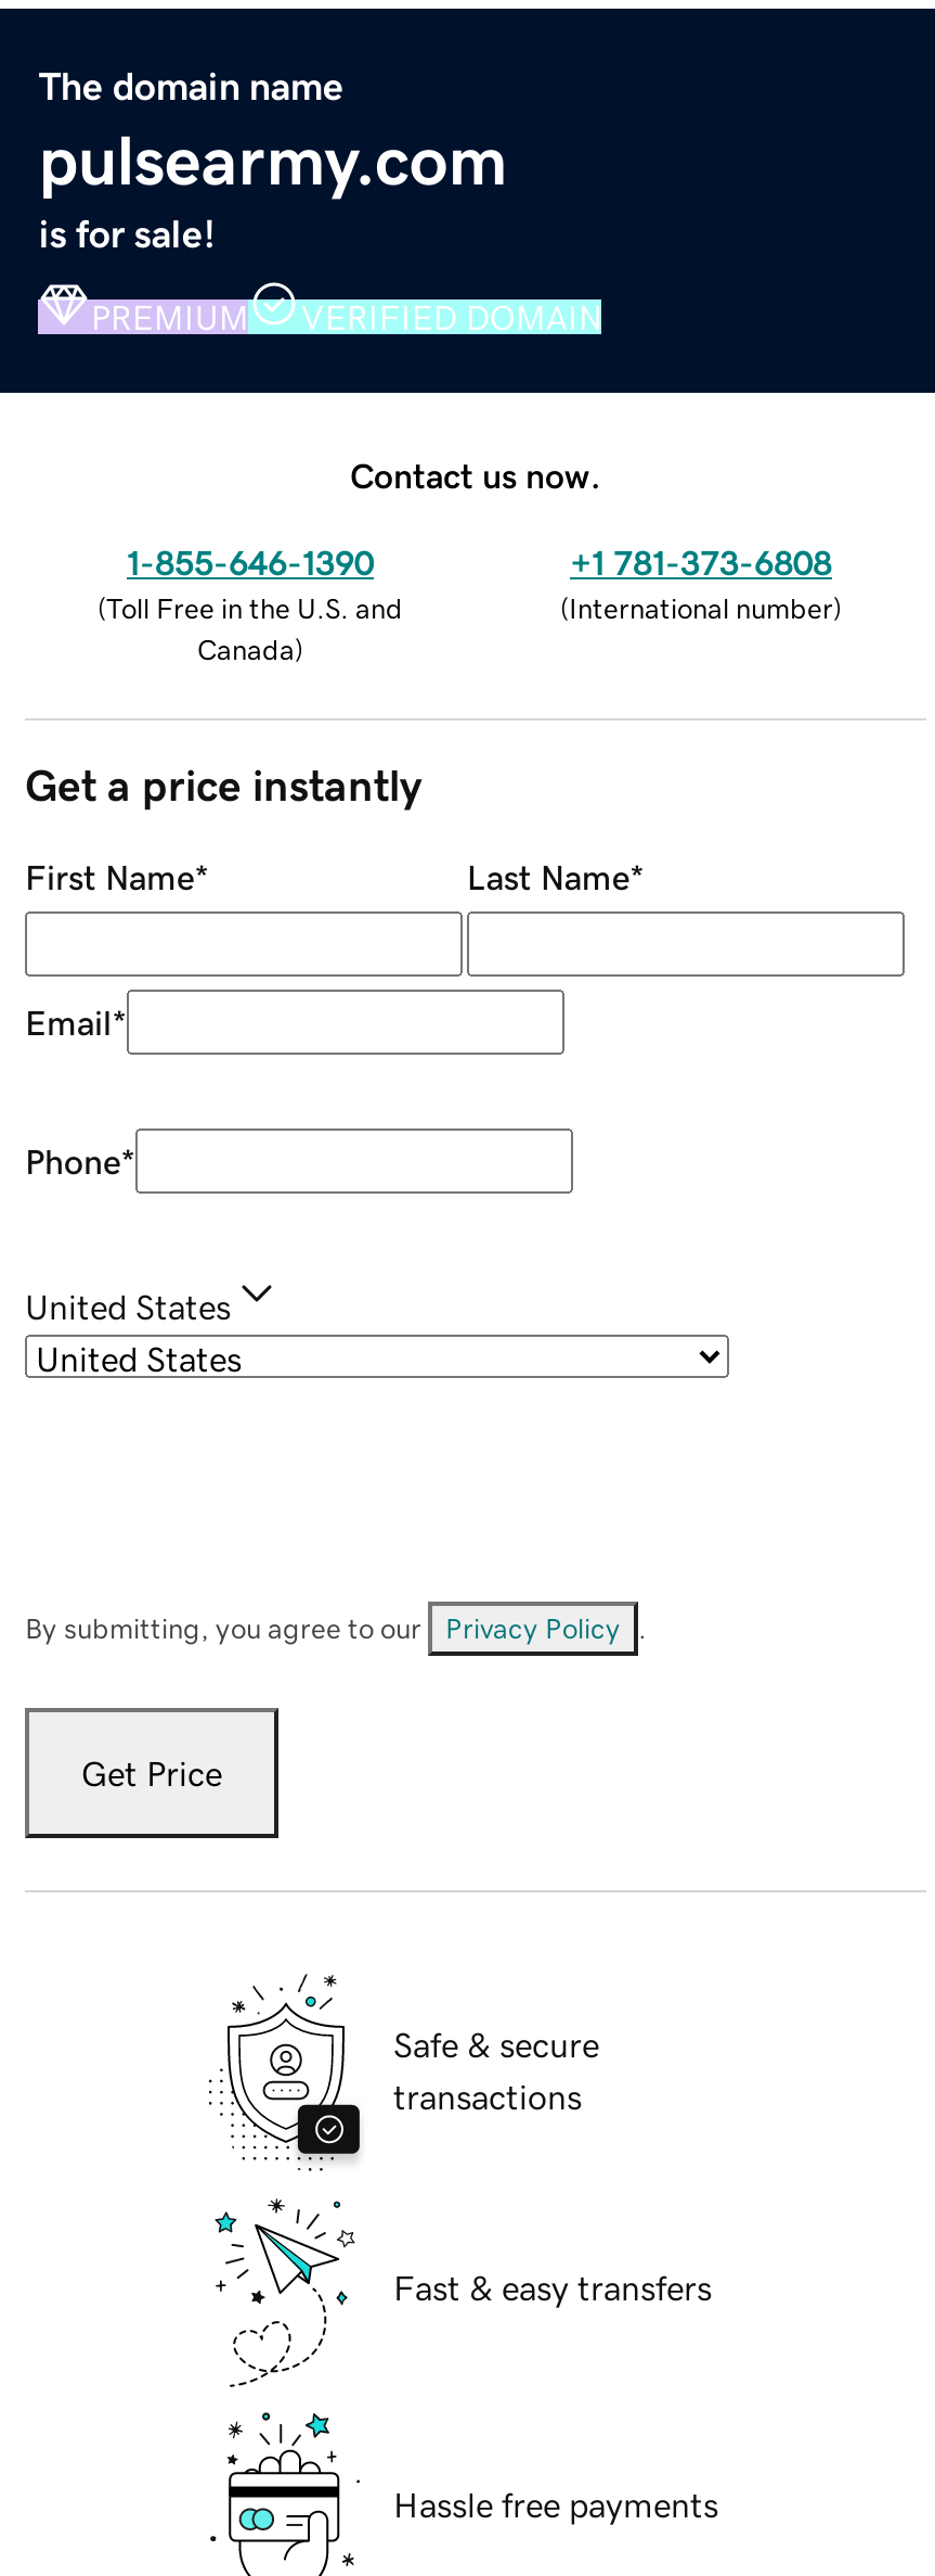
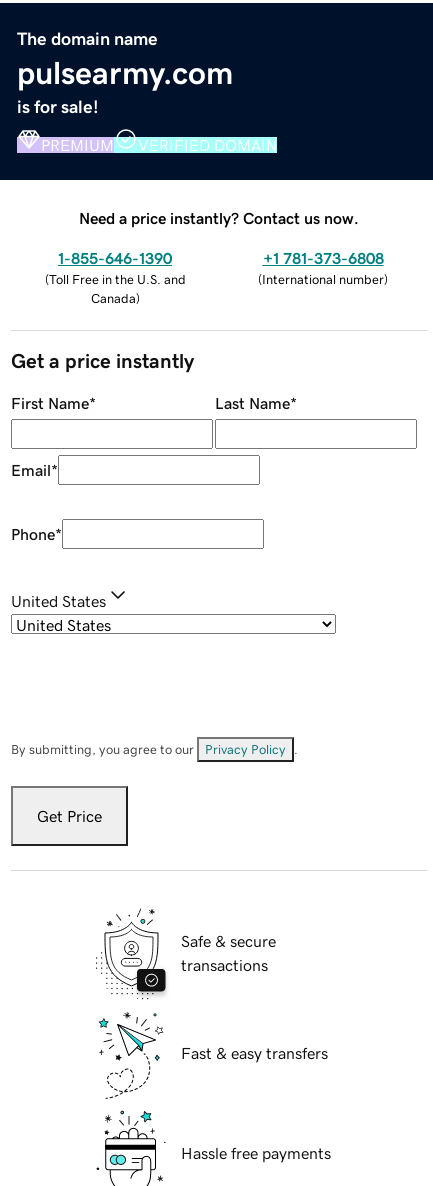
- Contact us now.
+ Need a price instantly? Contact us now.
